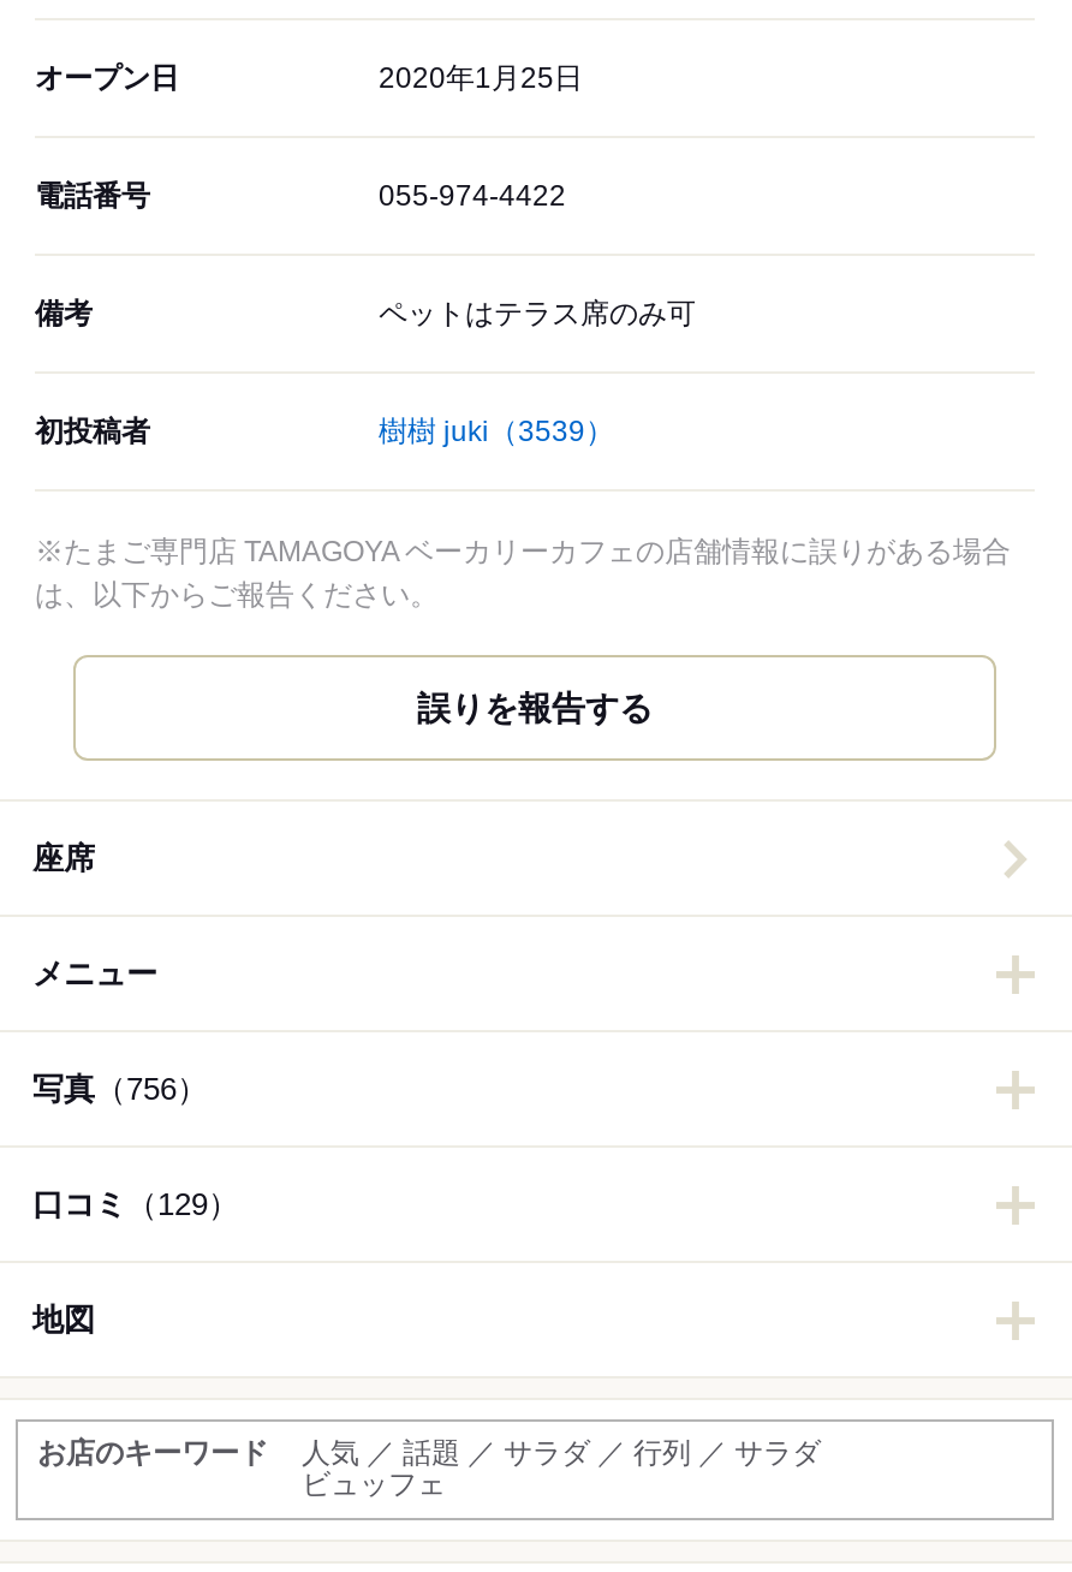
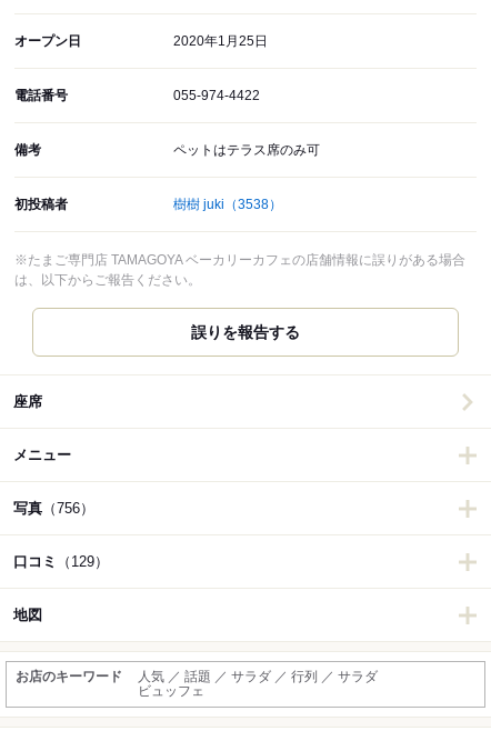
- 樹樹 juki（3539）
+ 樹樹 juki（3538）
